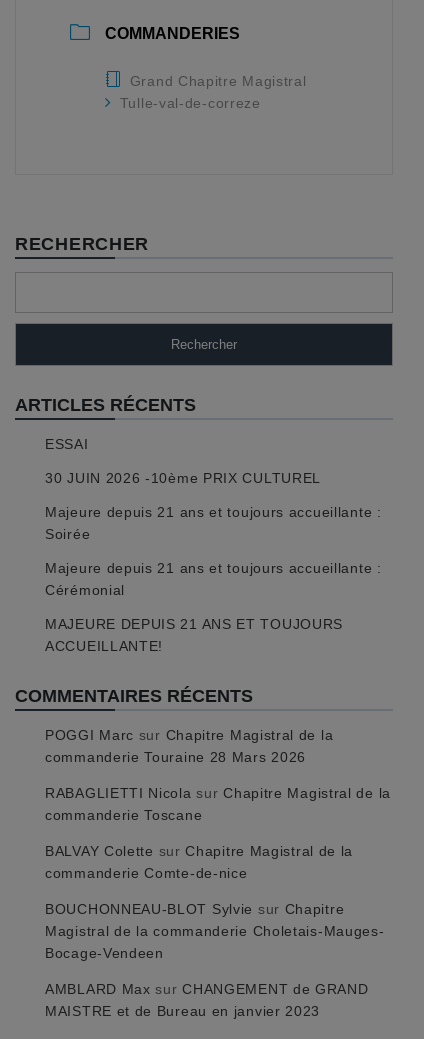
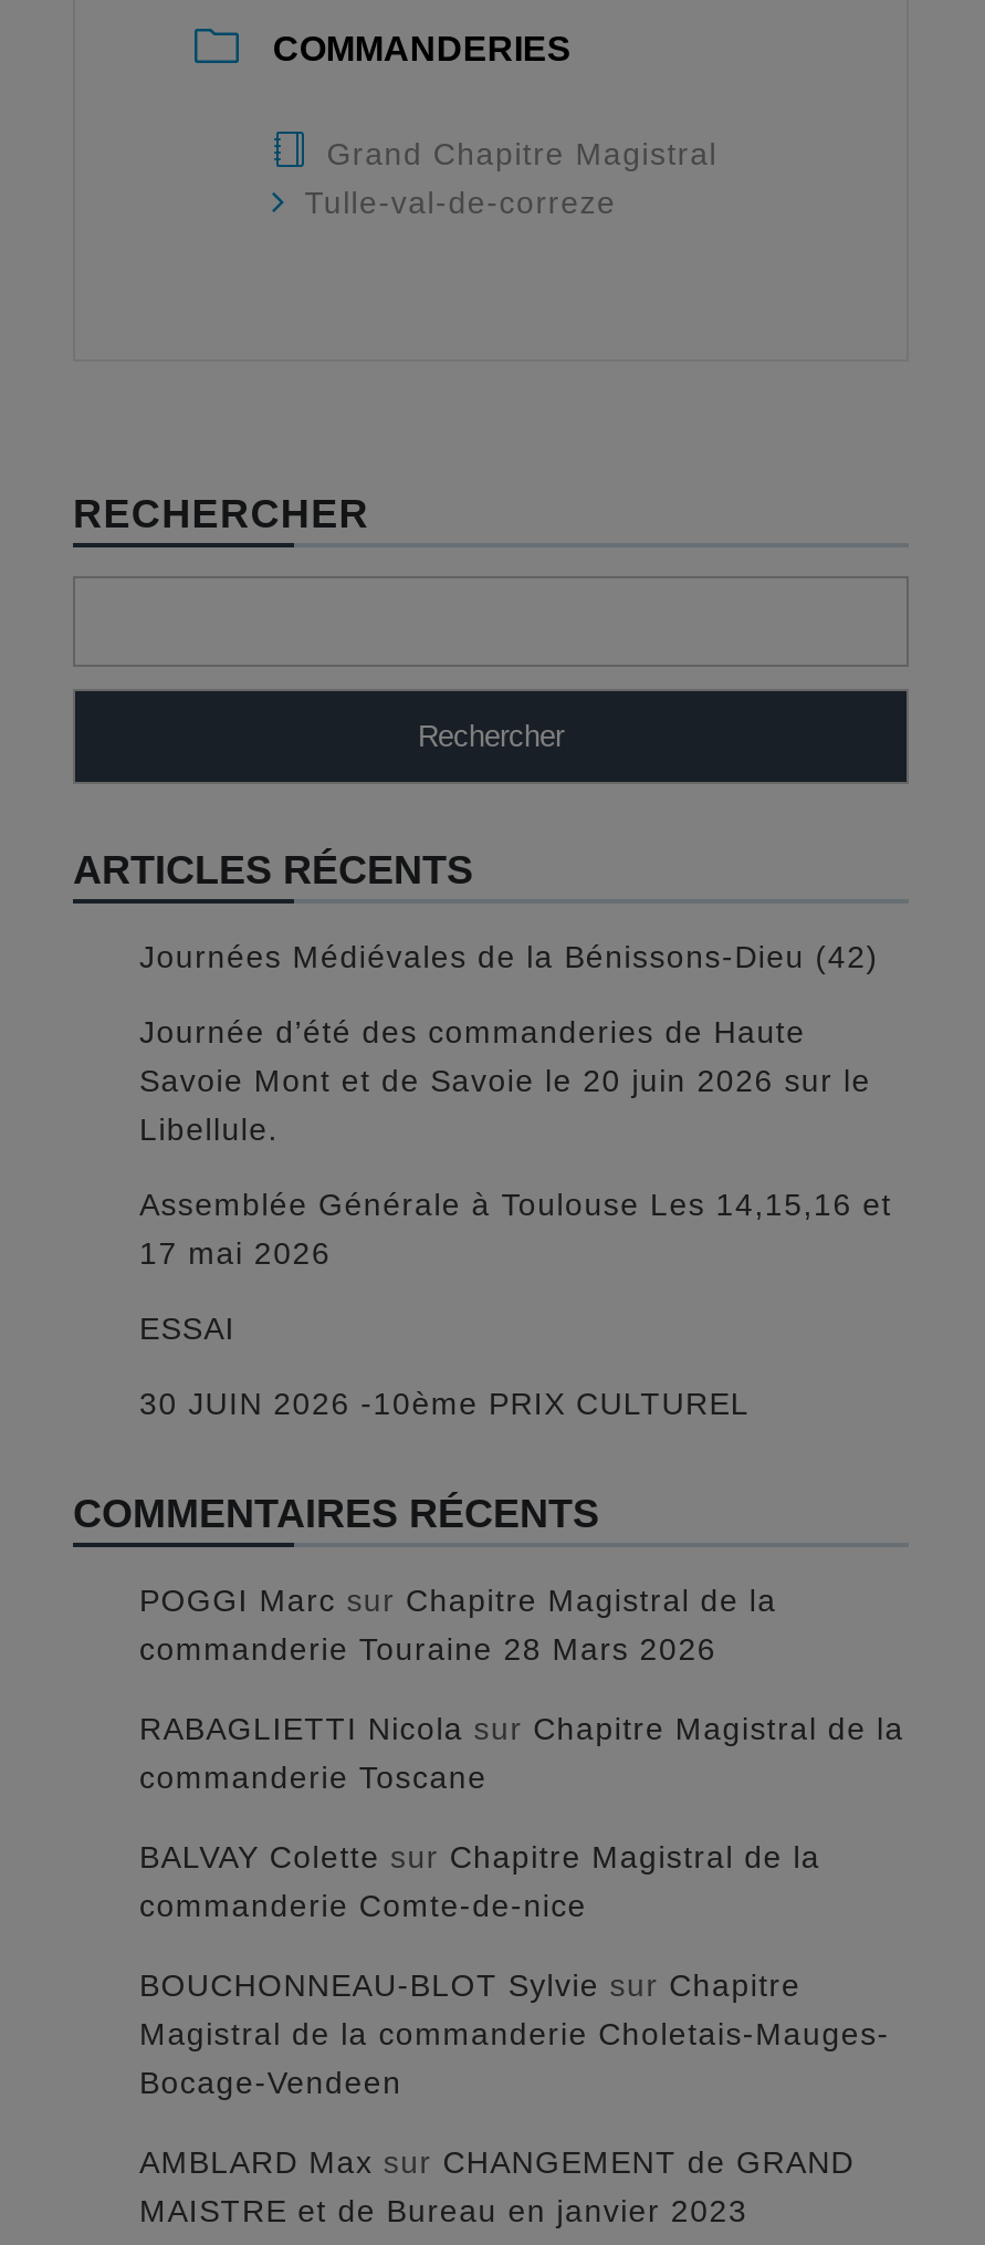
+ Journées Médiévales de la Bénissons-Dieu (42)
+ Journée d’été des commanderies de Haute
+ Savoie Mont et de Savoie le 20 juin 2026 sur le
+ Libellule.
+ Assemblée Générale à Toulouse Les 14,15,16 et
+ 17 mai 2026

moved down: ESSAI | 30 JUIN 2026 -10ème PRIX CULTUREL

- Majeure depuis 21 ans et toujours accueillante :
- Soirée
- Majeure depuis 21 ans et toujours accueillante :
- Cérémonial
- MAJEURE DEPUIS 21 ANS ET TOUJOURS
- ACCUEILLANTE!
